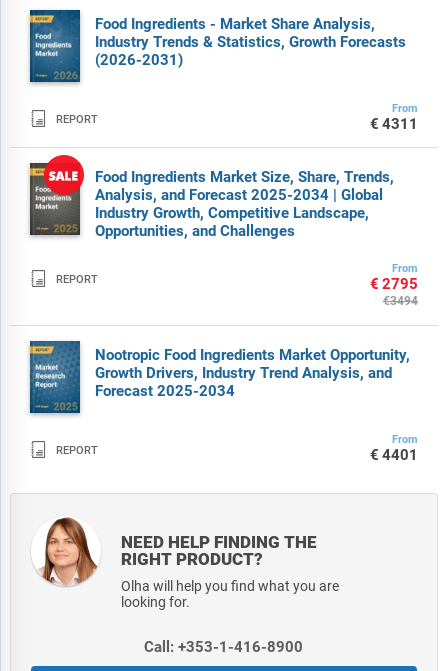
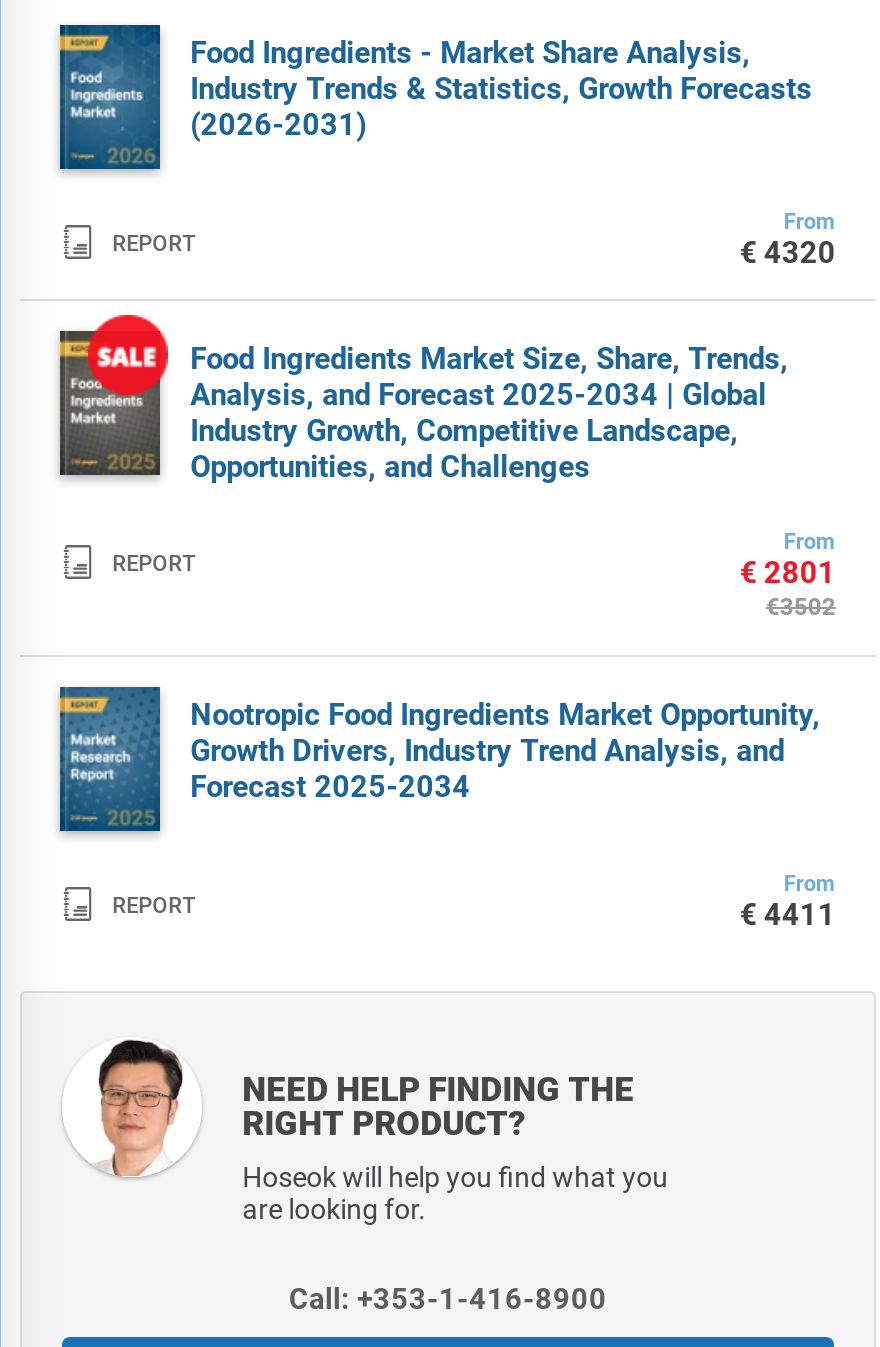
- €4311
+ €4320

- €2795
+ €2801

- €3494
+ €3502

- €4401
+ €4411

- [image]
- Olha will help you find what you are
- looking for.
+ [image]
+ Hoseok will help you find what you
+ are looking for.
